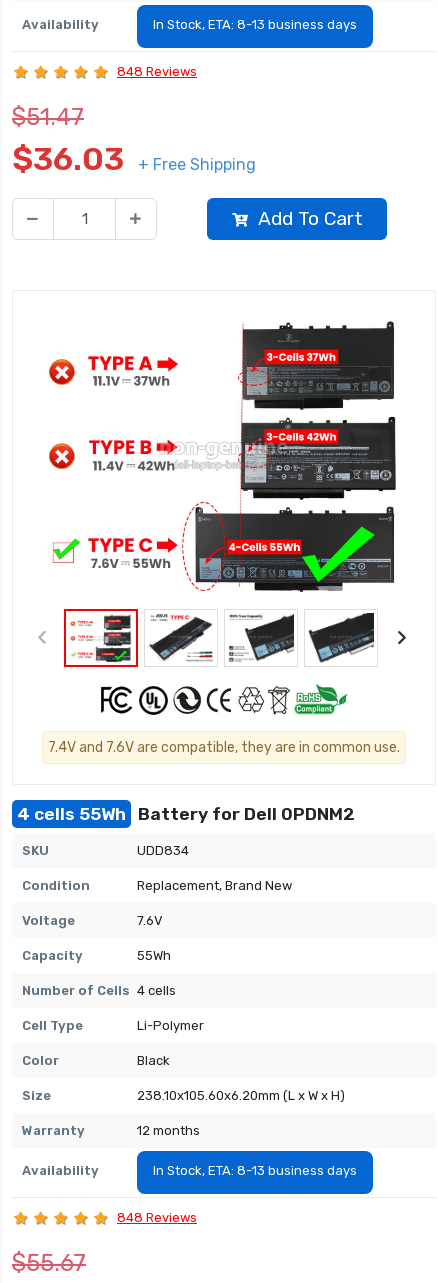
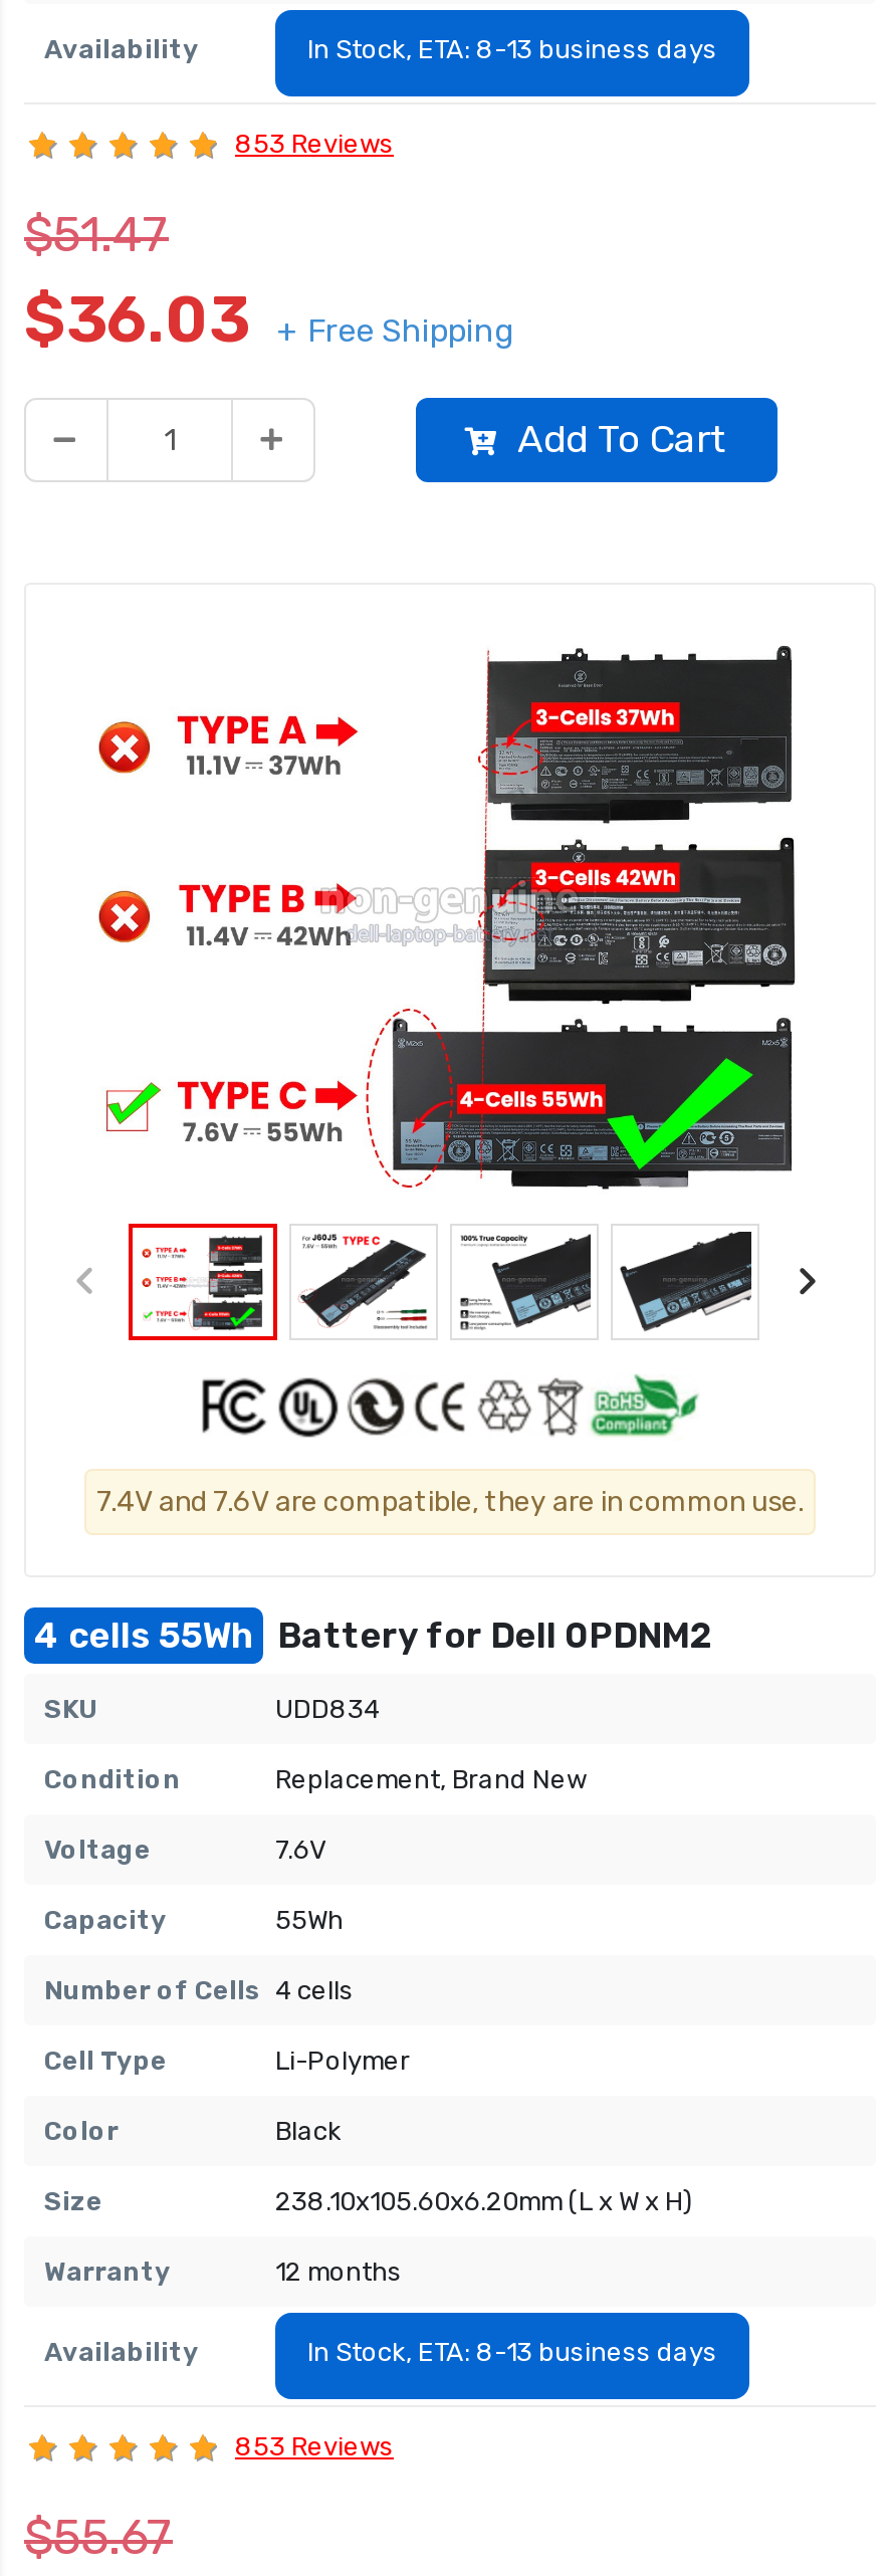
- 848 Reviews
+ 853 Reviews

- 848 Reviews
+ 853 Reviews
